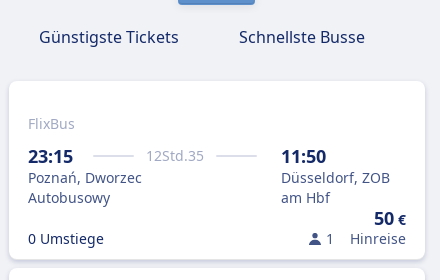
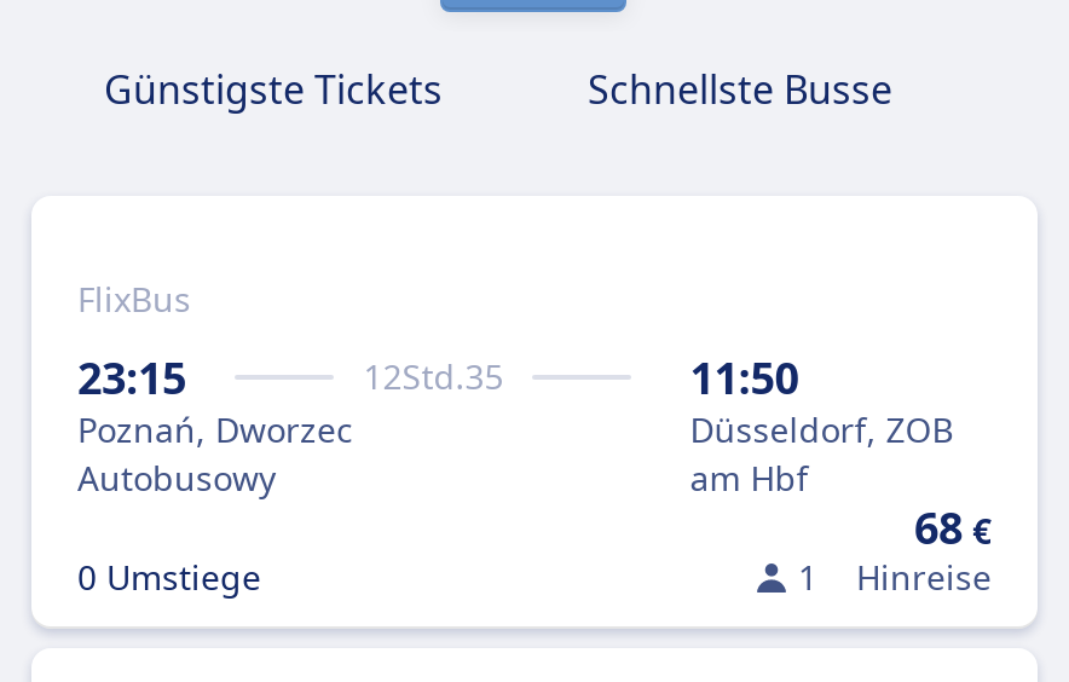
- 50 €
+ 68 €
